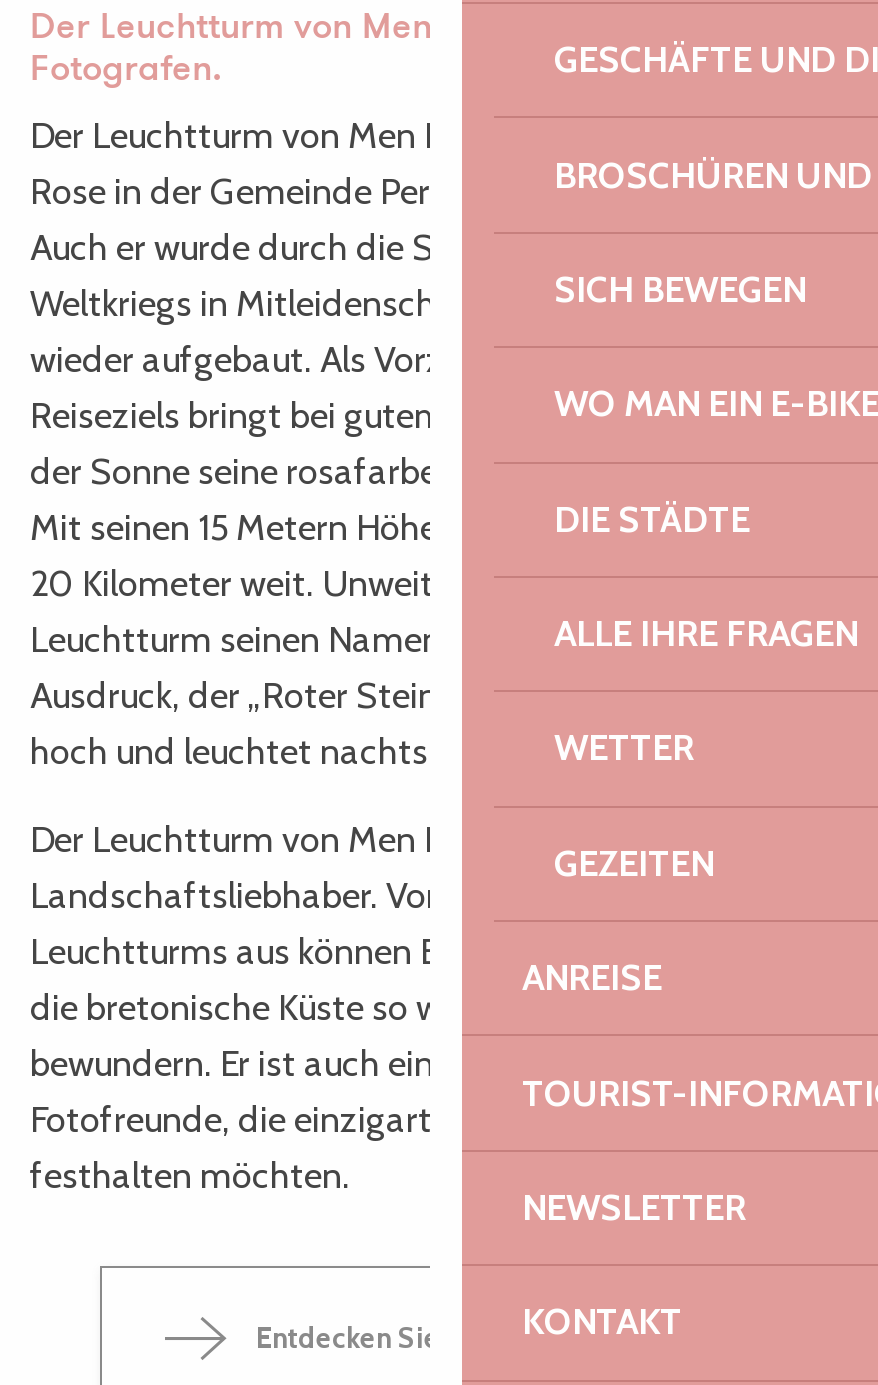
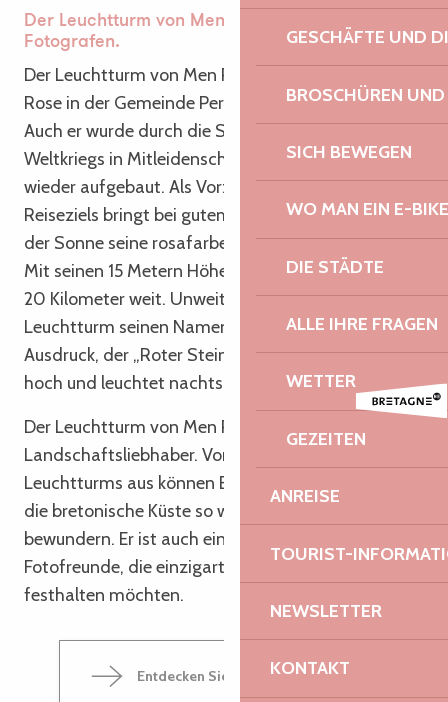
+ [image]
